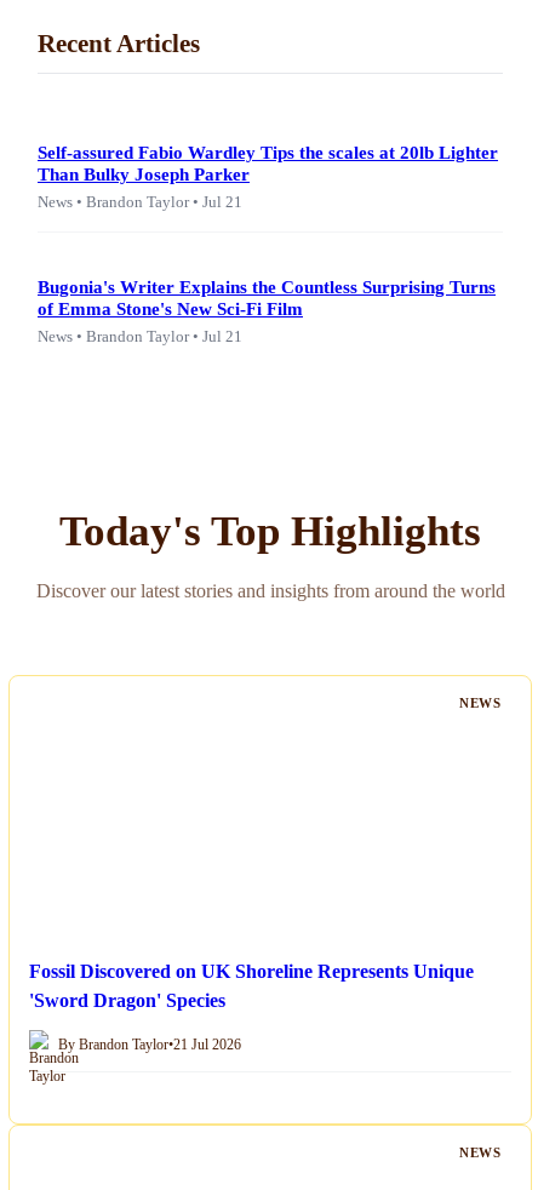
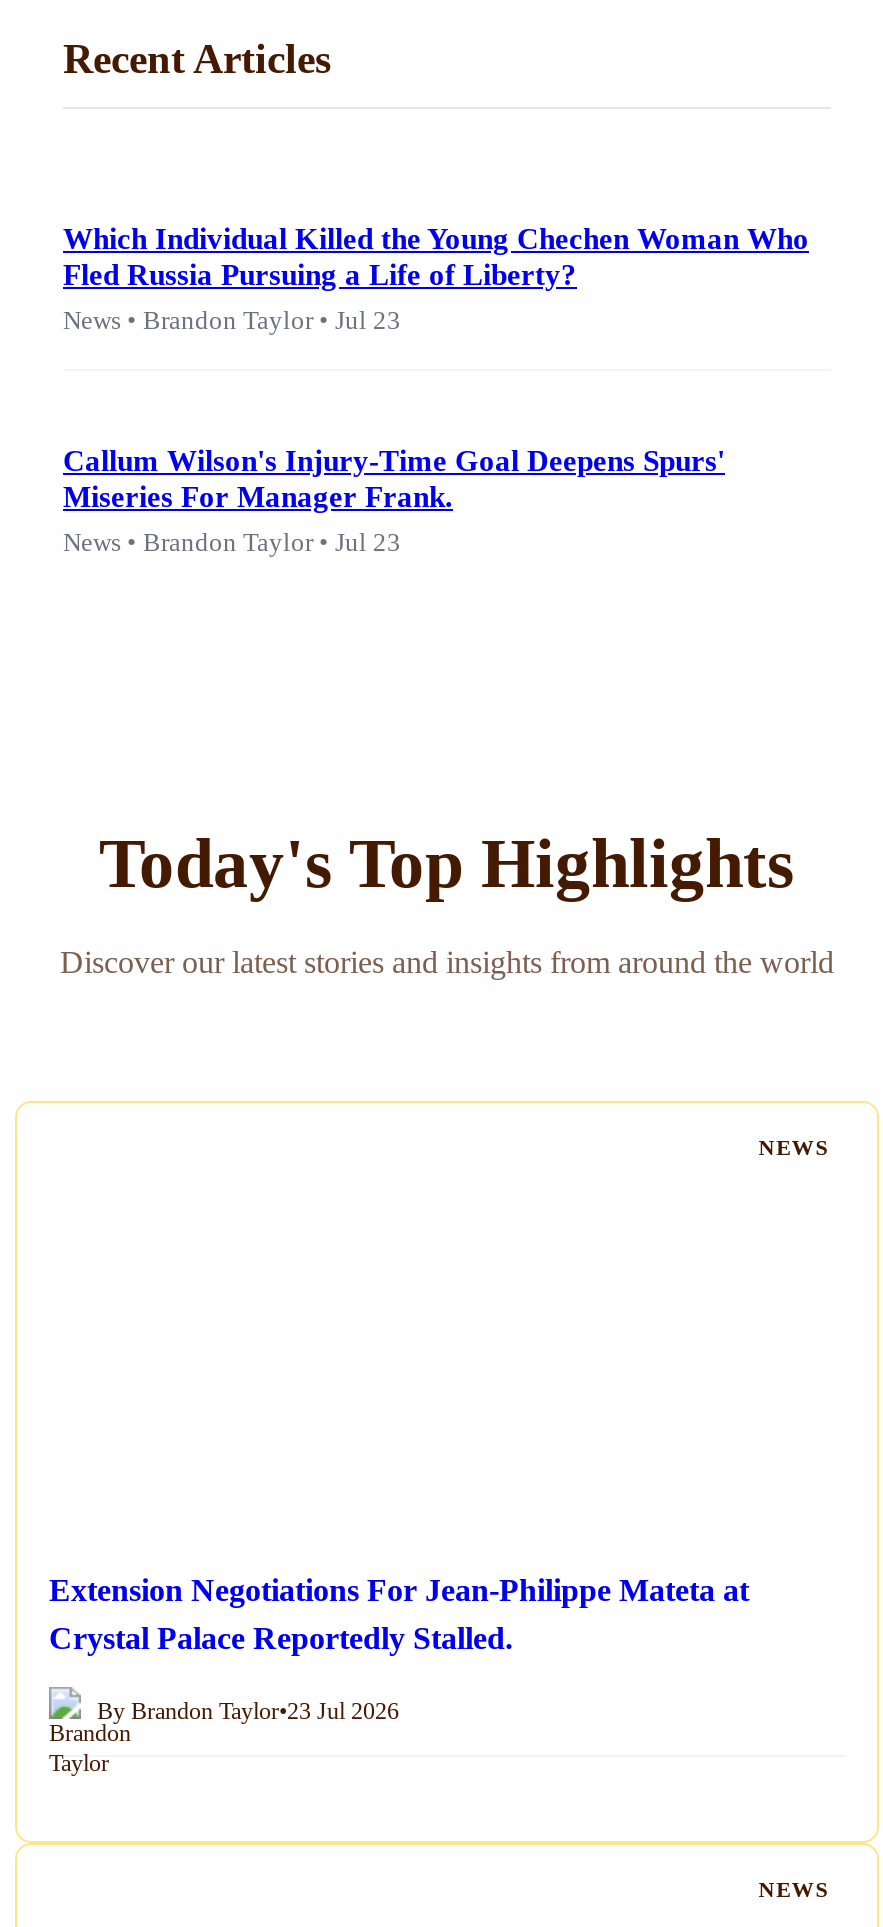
- Self-assured Fabio Wardley Tips the scales at 20lb Lighter
- Than Bulky Joseph Parker
+ Which Individual Killed the Young Chechen Woman Who
+ Fled Russia Pursuing a Life of Liberty?

- News • Brandon Taylor • Jul 21
+ News • Brandon Taylor • Jul 23

- Bugonia's Writer Explains the Countless Surprising Turns
- of Emma Stone's New Sci-Fi Film
+ Callum Wilson's Injury-Time Goal Deepens Spurs'
+ Miseries For Manager Frank.

- News • Brandon Taylor • Jul 21
+ News • Brandon Taylor • Jul 23

- Fossil Discovered on UK Shoreline Represents Unique
- 'Sword Dragon' Species
+ Extension Negotiations For Jean-Philippe Mateta at
+ Crystal Palace Reportedly Stalled.

- By Brandon Taylor•21 Jul 2026
+ By Brandon Taylor•23 Jul 2026
